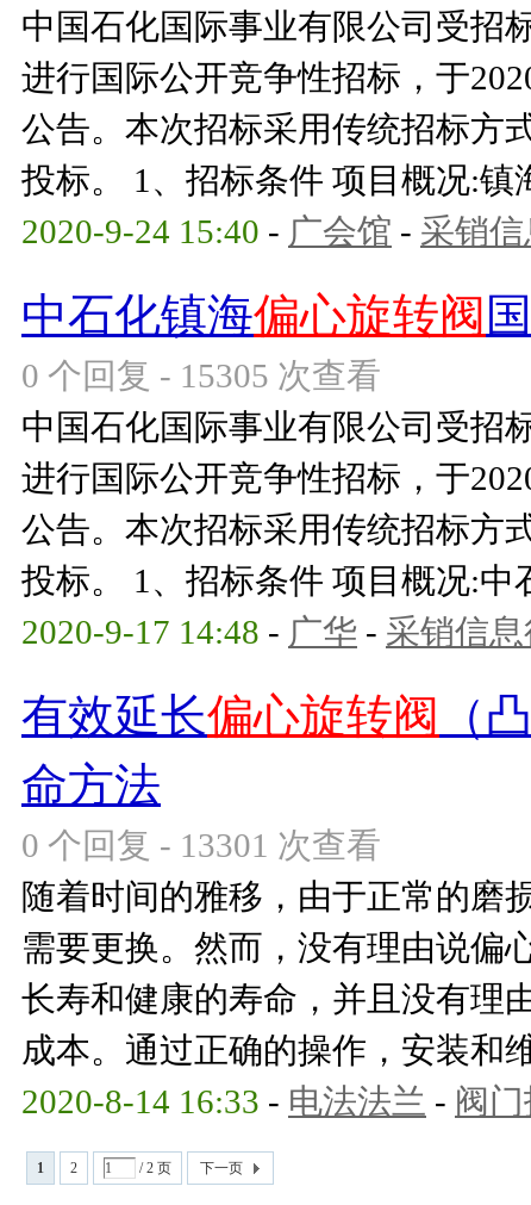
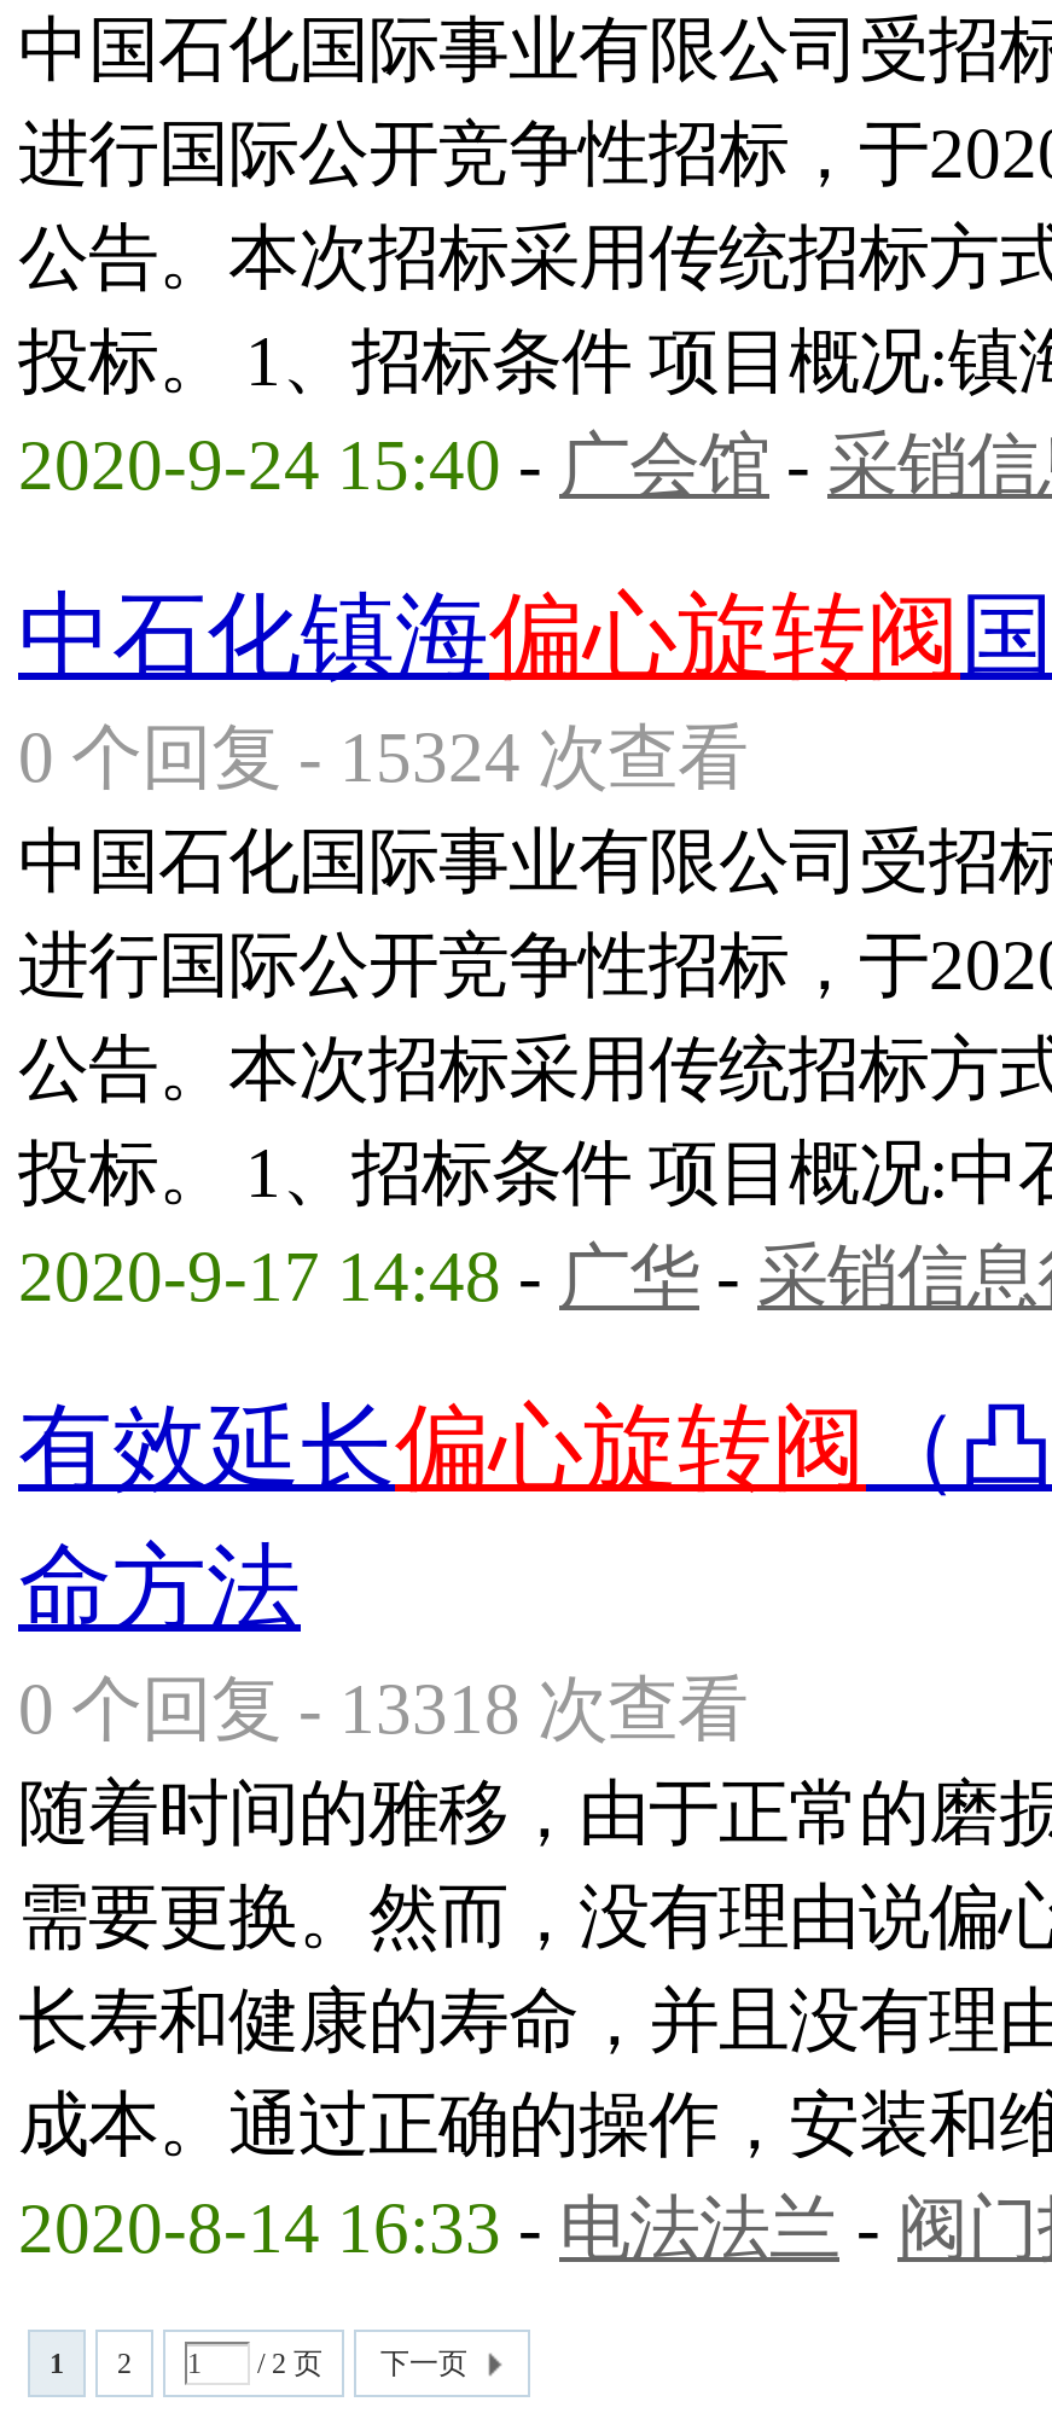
- 0 个回复 - 15305 次查看
+ 0 个回复 - 15324 次查看

- 0 个回复 - 13301 次查看
+ 0 个回复 - 13318 次查看
